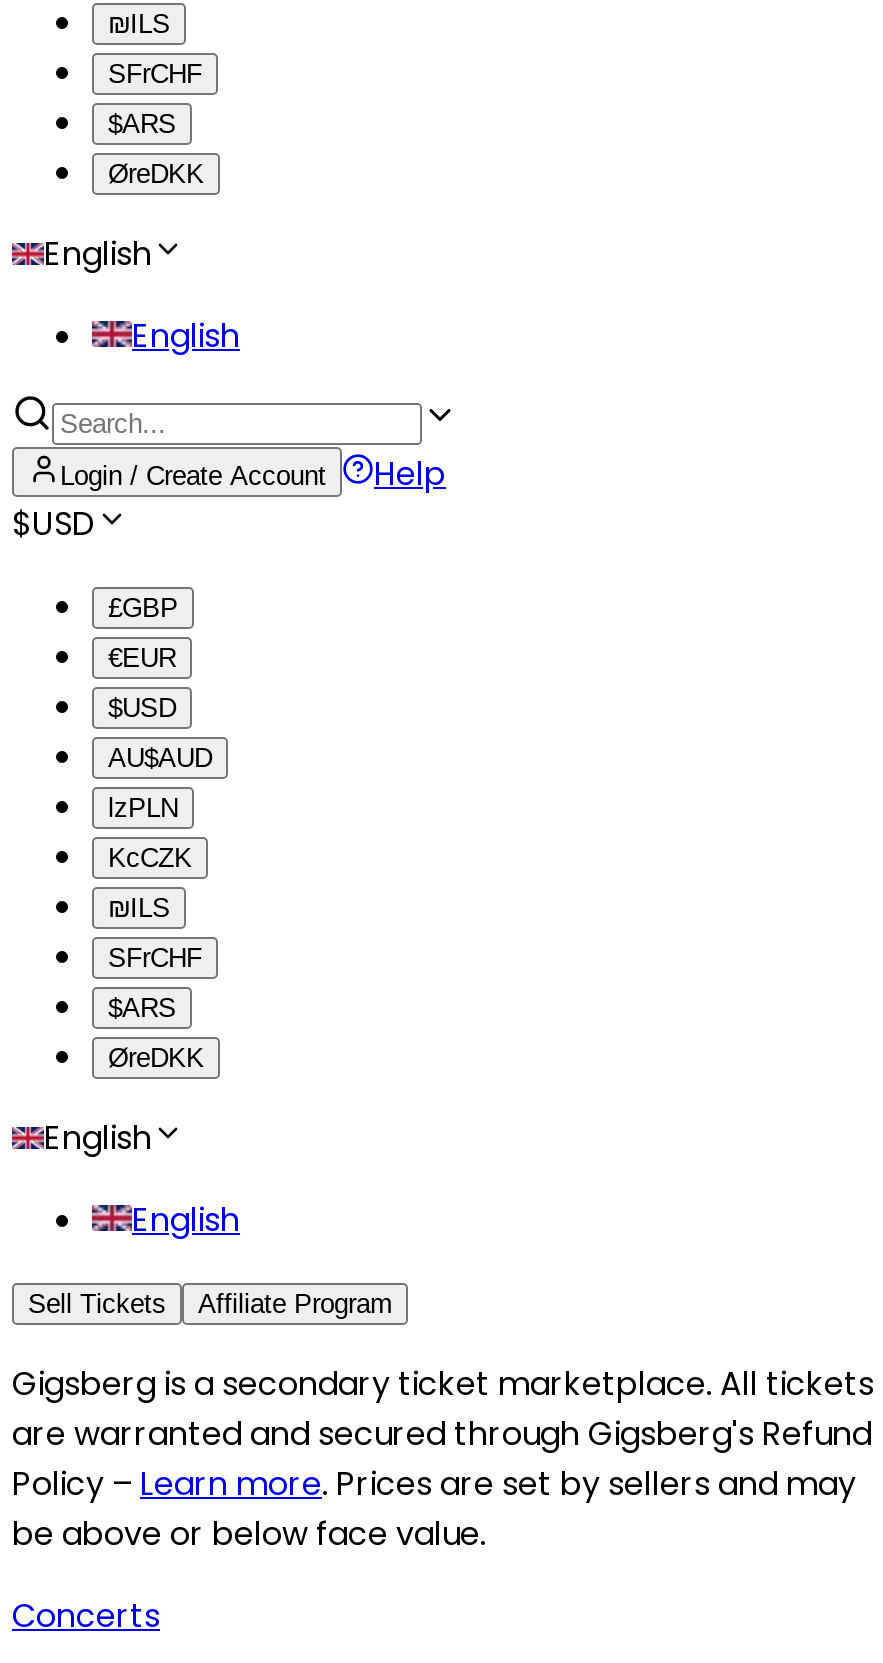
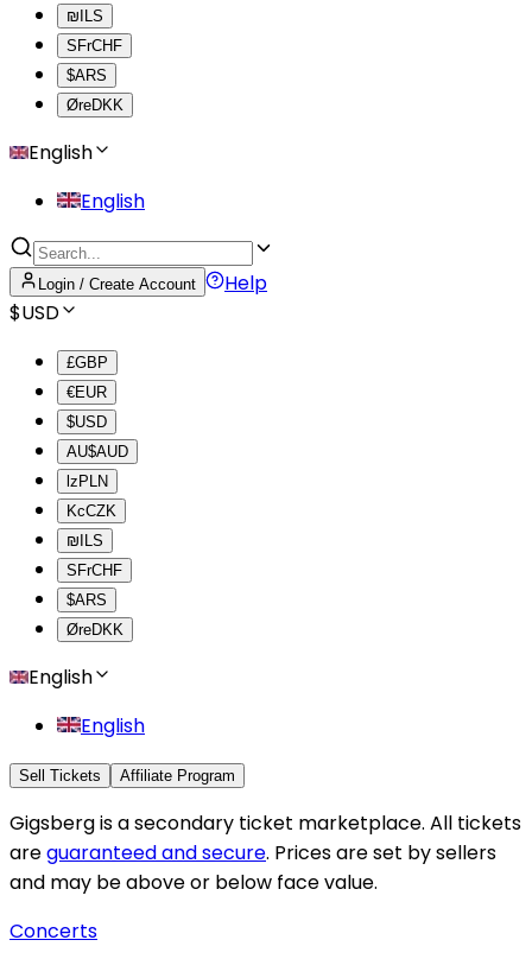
- are warranted and secured through Gigsberg's Refund
- Policy – Learn more. Prices are set by sellers and may
- be above or below face value.
+ are guaranteed and secure. Prices are set by sellers
+ and may be above or below face value.
